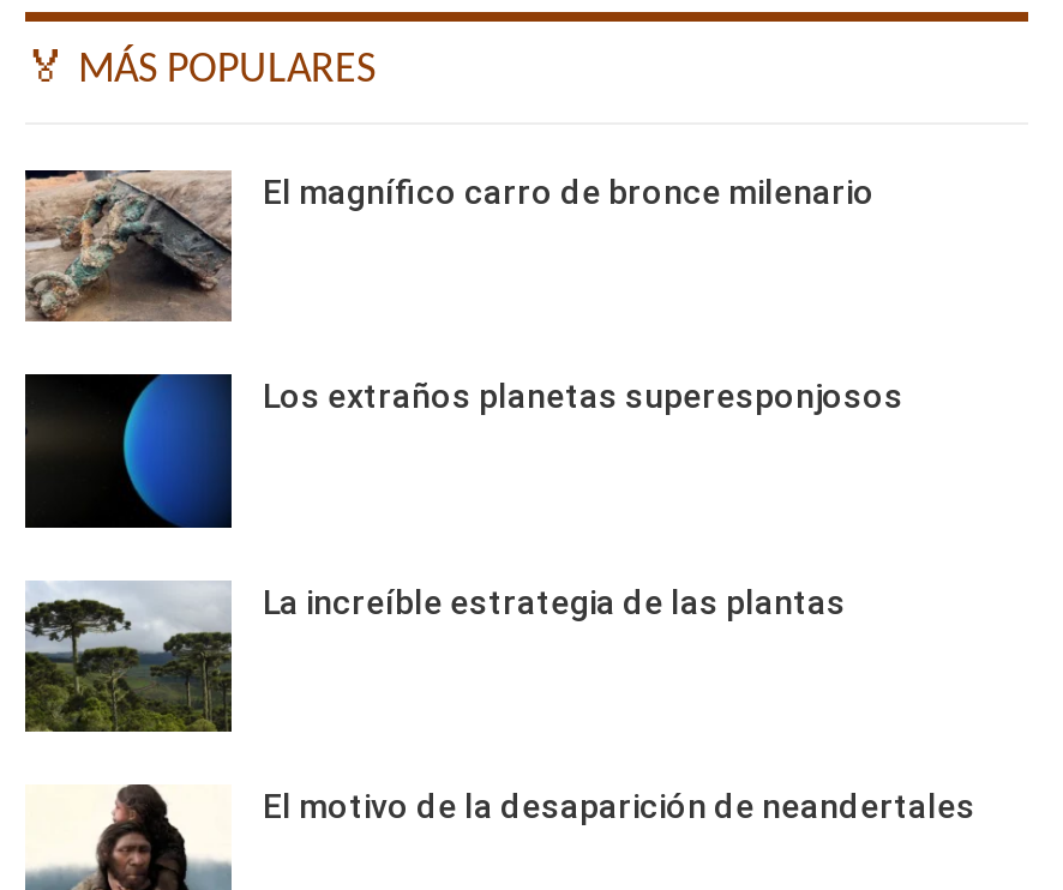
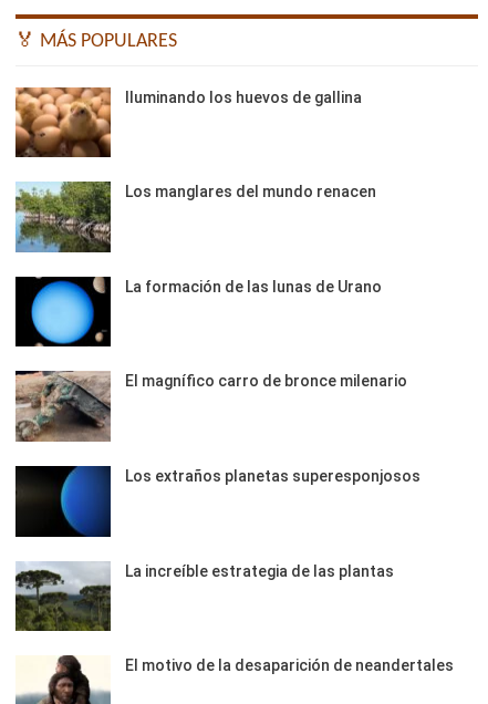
+ [image]
+ Los manglares del mundo renacen

+ [image]
+ La formación de las lunas de Urano

+ [image]
+ Iluminando los huevos de gallina
